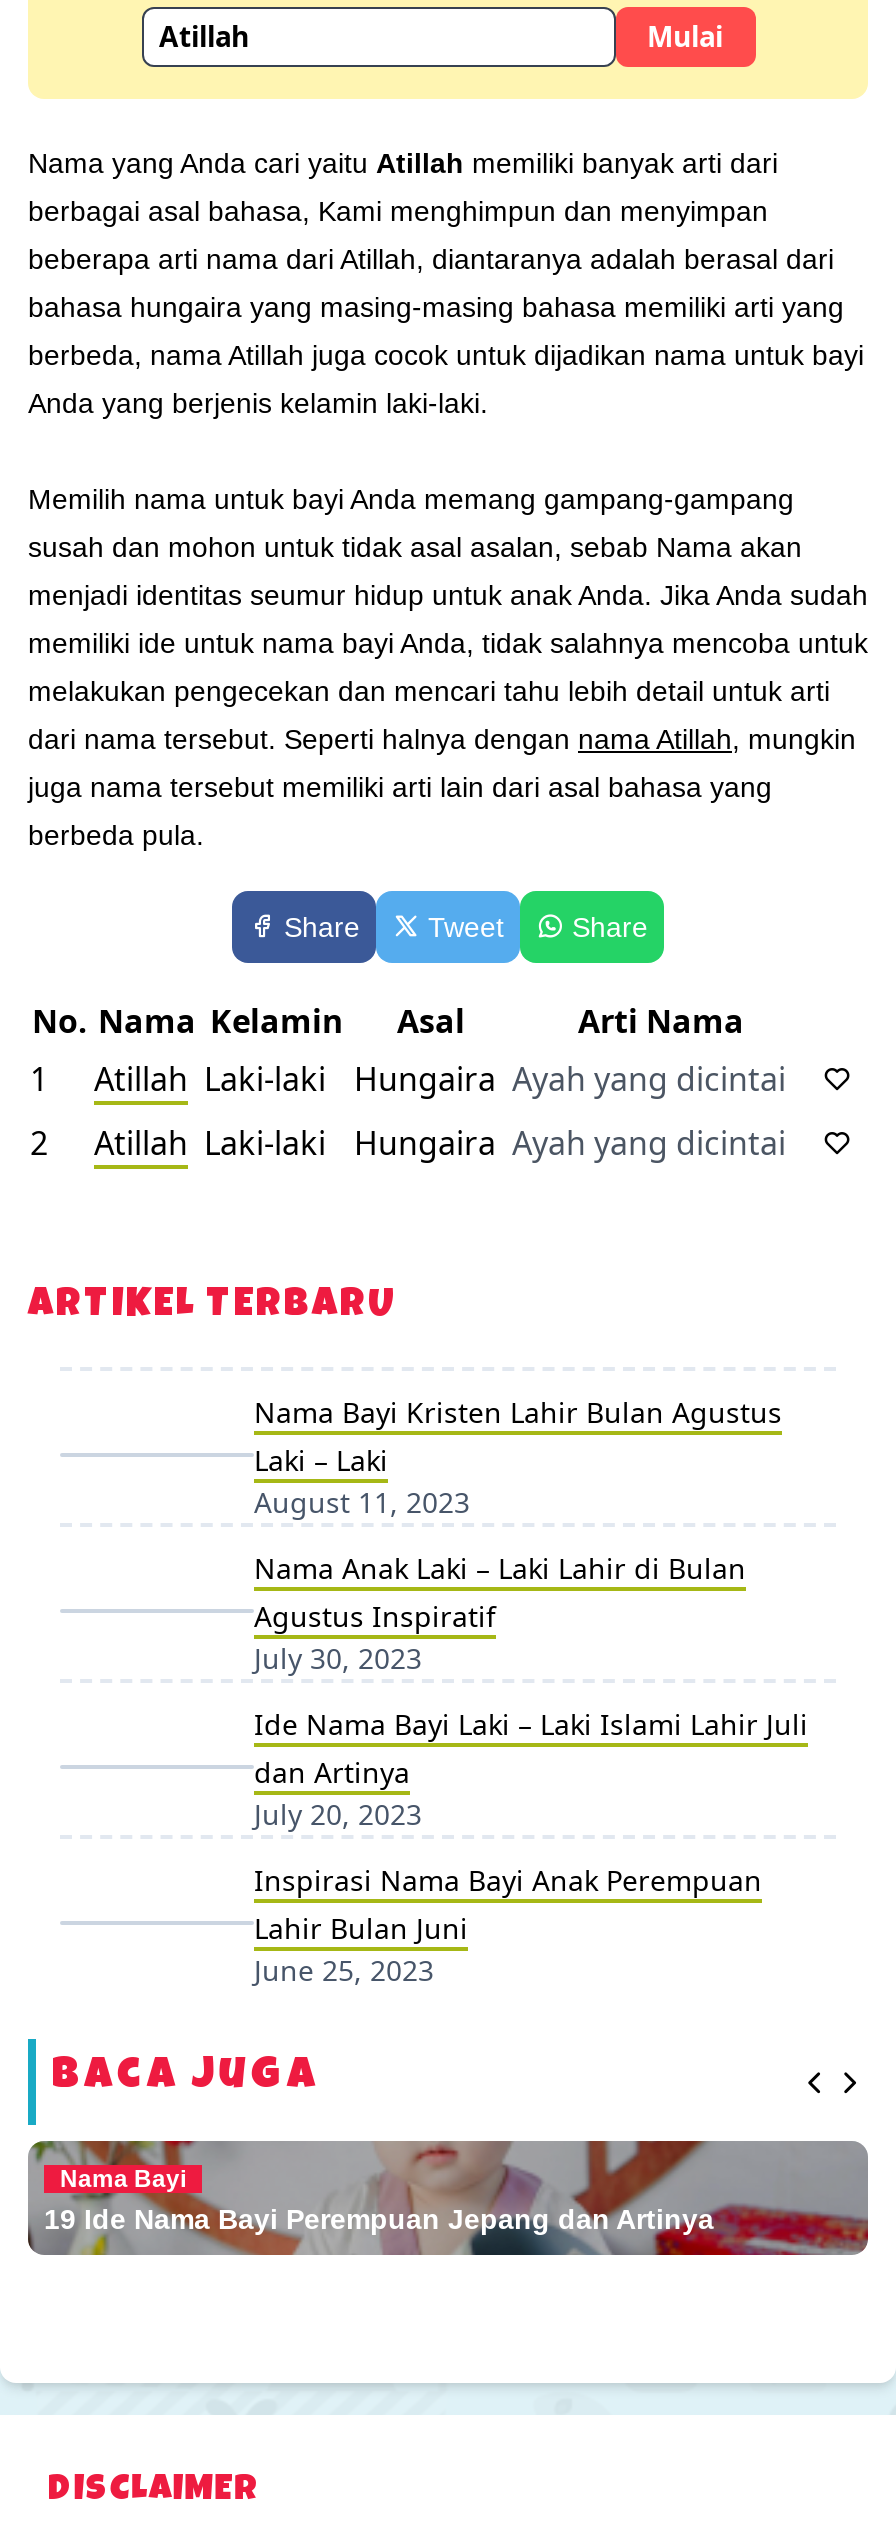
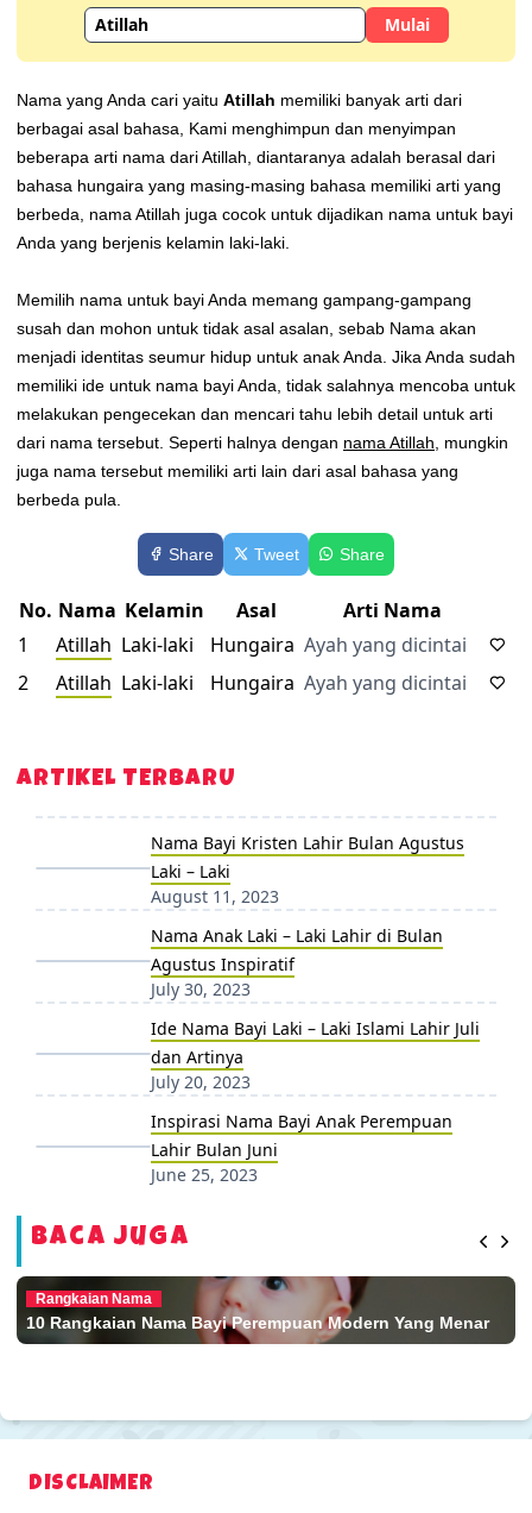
- [image]
- Nama Bayi
- 19 Ide Nama Bayi Perempuan Jepang dan Artinya
+ [image]
+ Rangkaian Nama
+ 10 Rangkaian Nama Bayi Perempuan Modern Yang Menar
